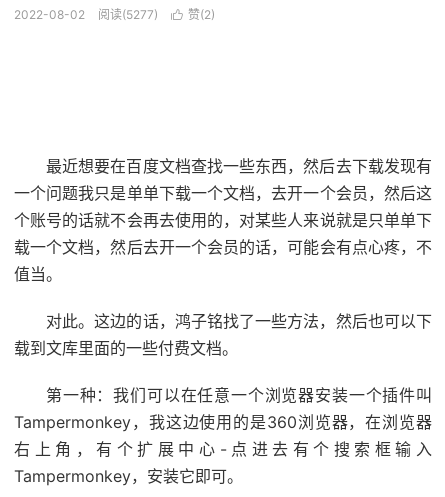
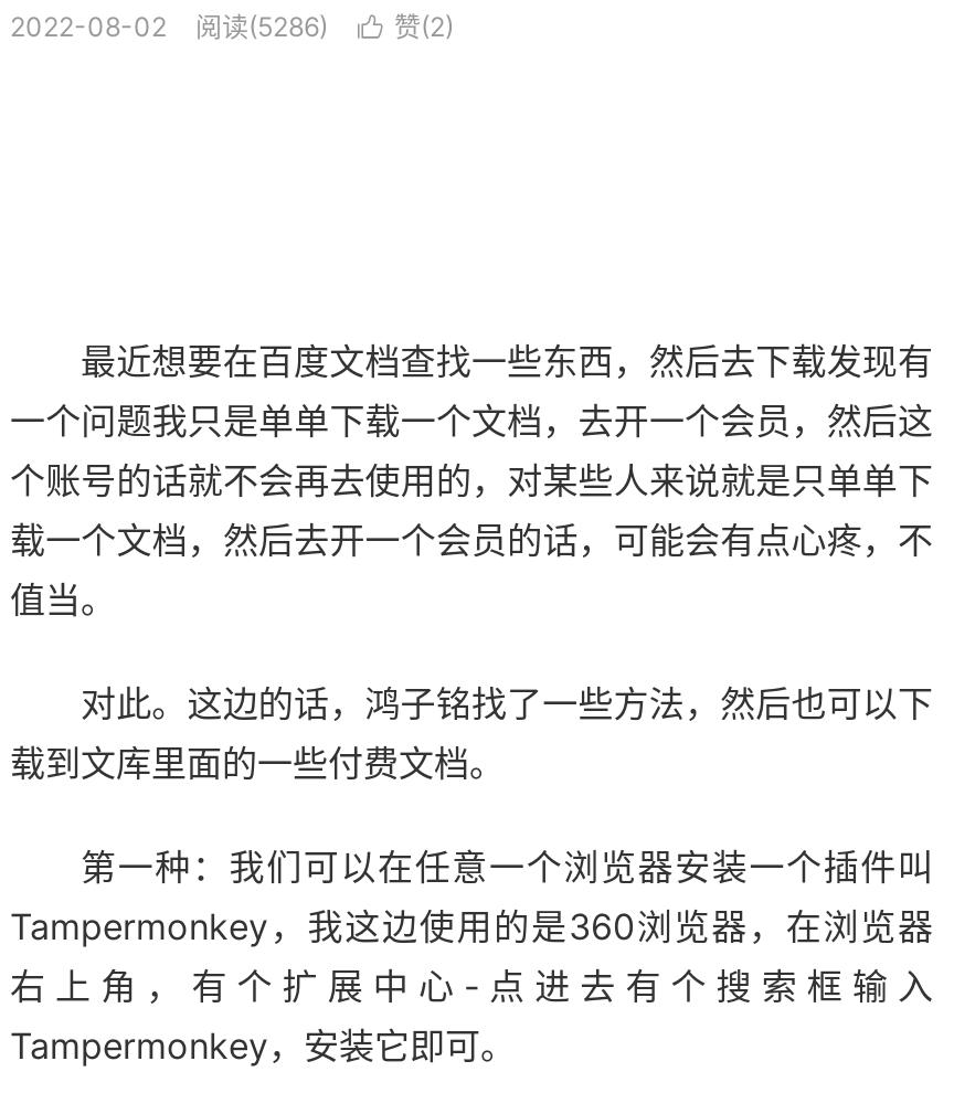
- 阅读(5277)
+ 阅读(5286)
